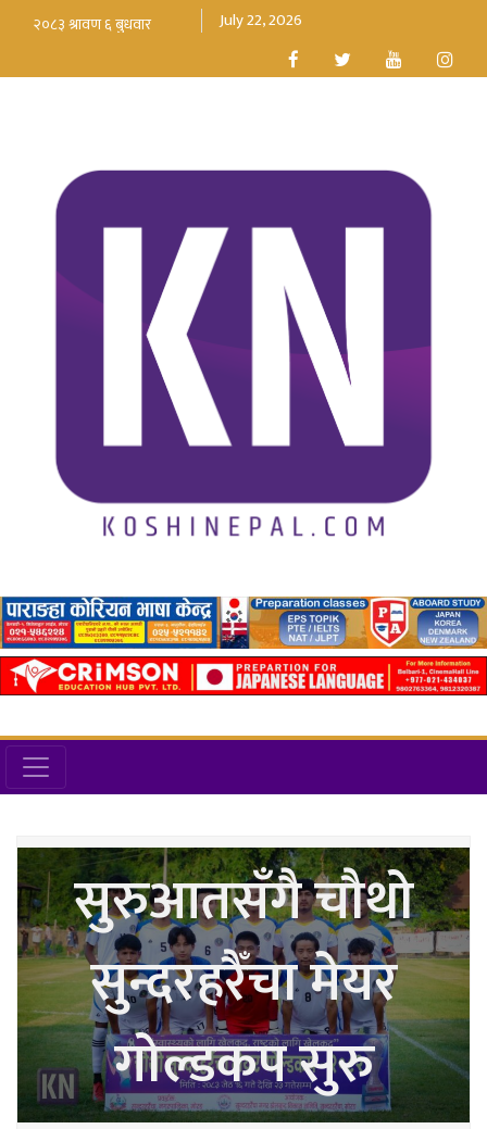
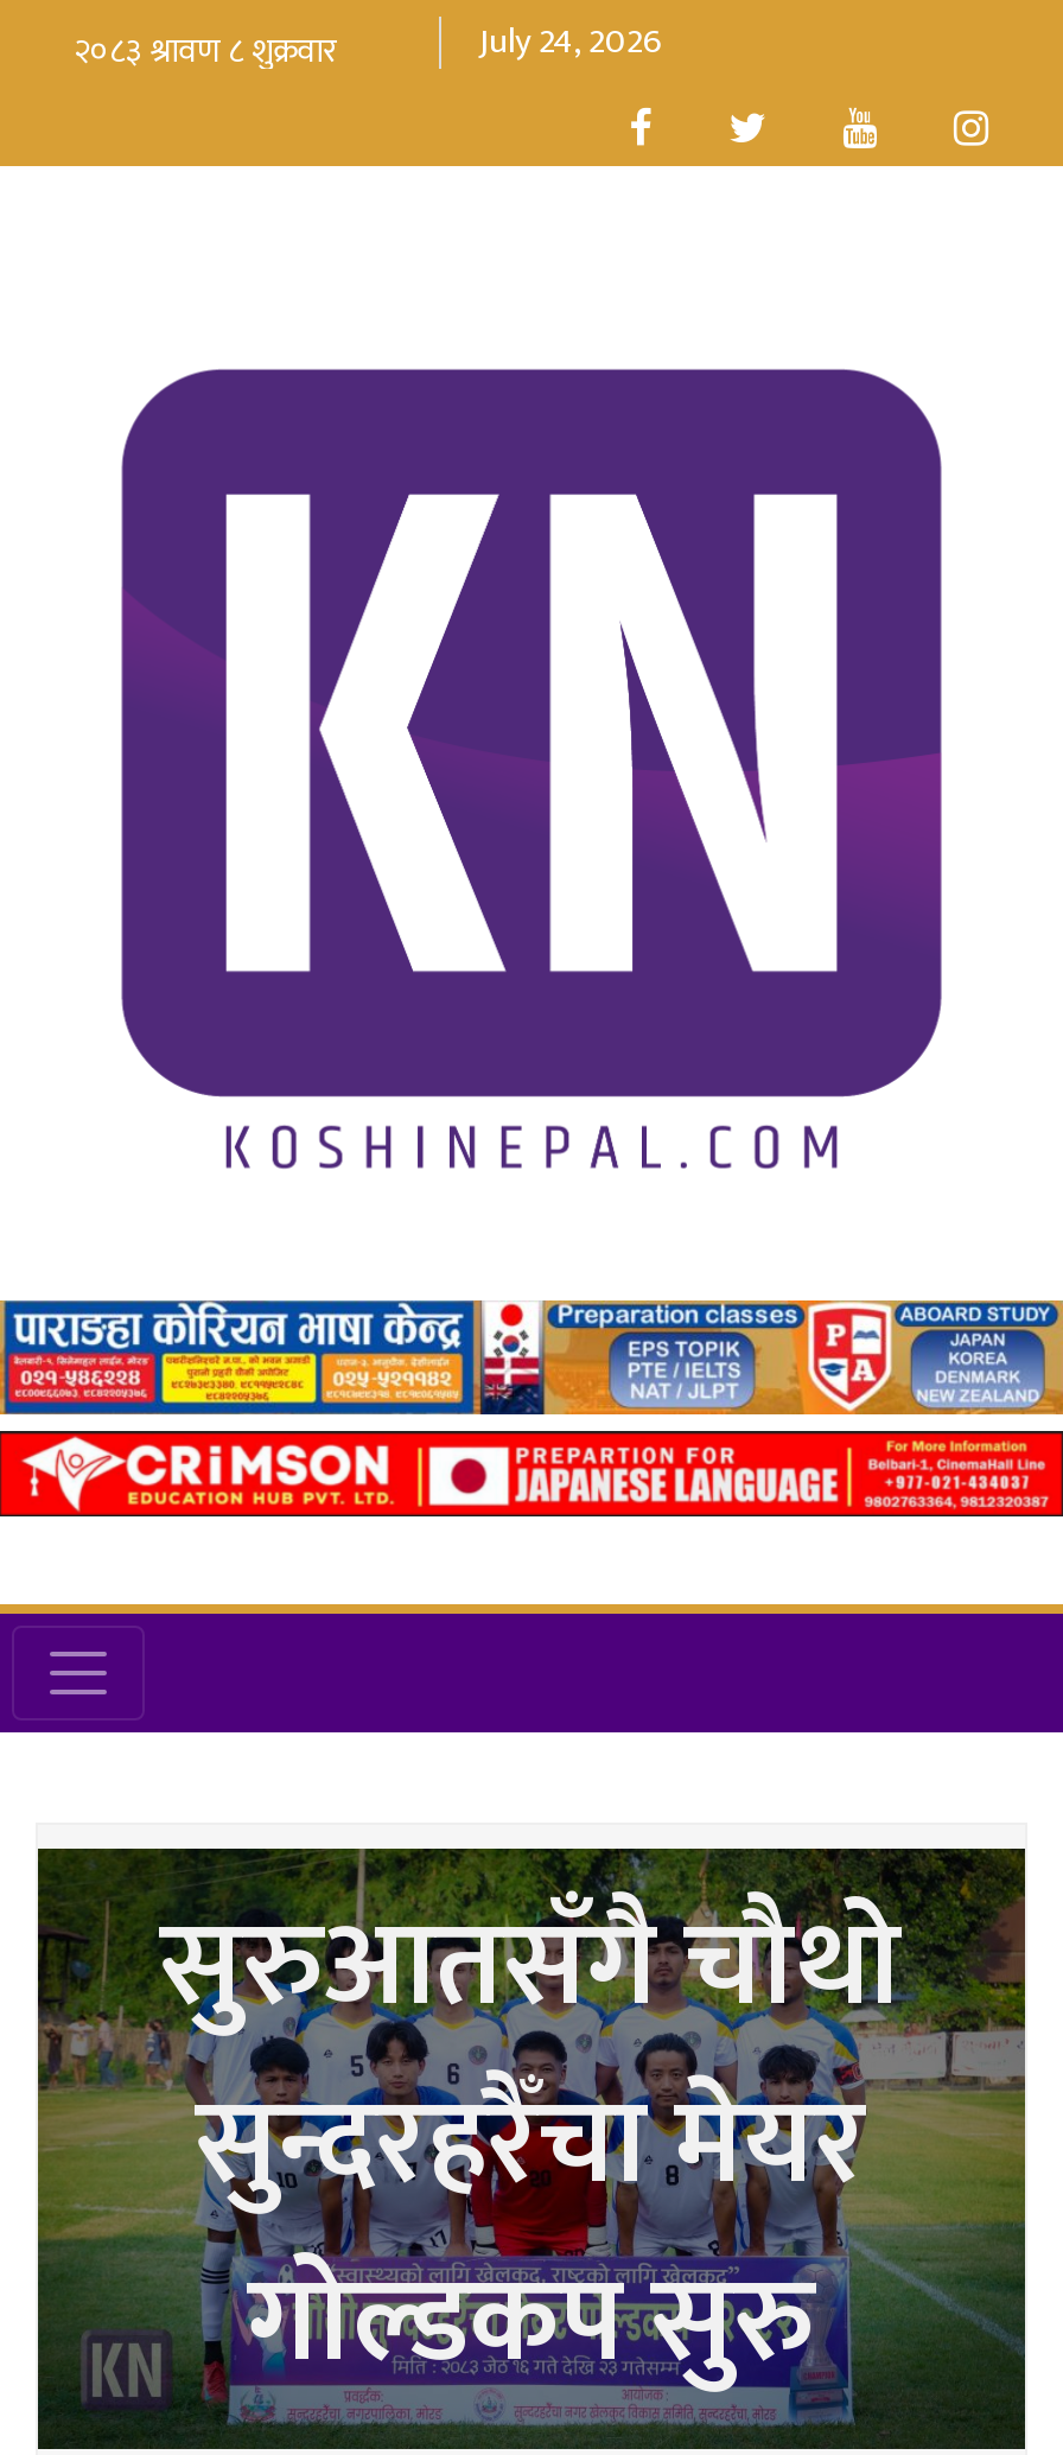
- July 22, 2026
+ July 24, 2026
